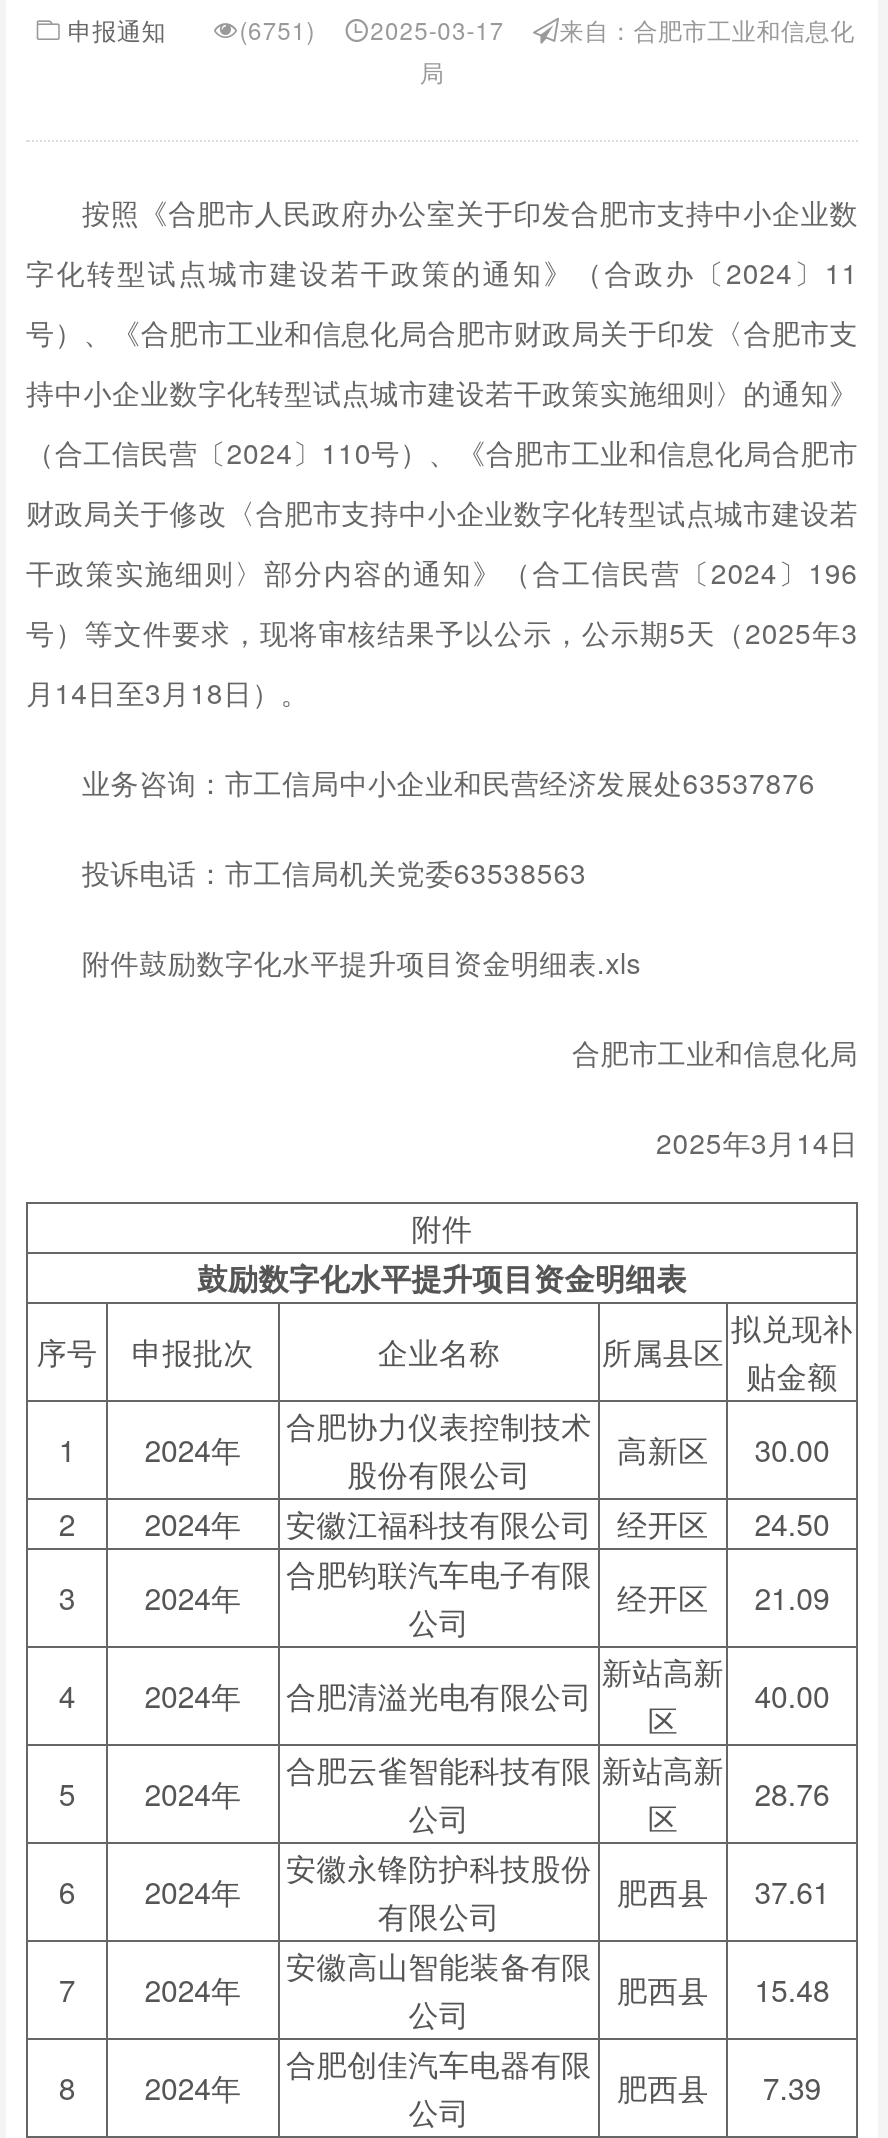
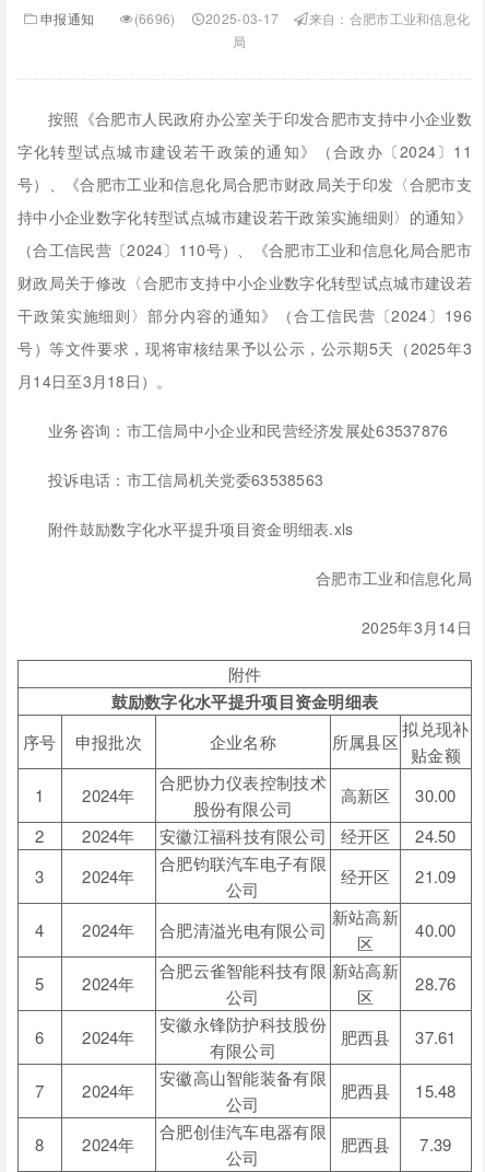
- (6751) 2025-03-17 来自：合肥市工业和信息化
+ (6696) 2025-03-17 来自：合肥市工业和信息化
